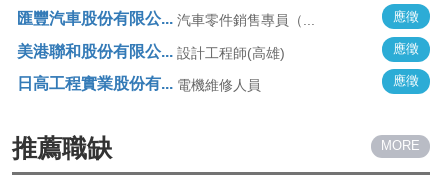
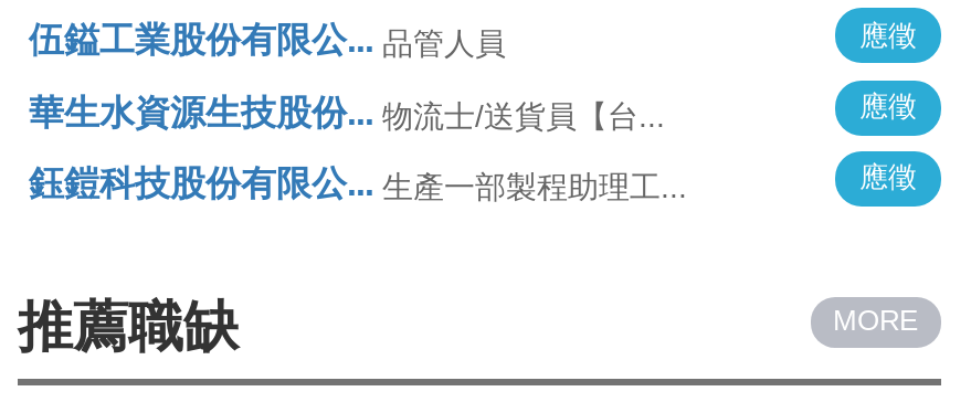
- 匯豐汽車股份有限公... 汽車零件銷售專員（...
+ 伍鎰工業股份有限公... 品管人員

- 美港聯和股份有限公... 設計工程師(高雄)
+ 華生水資源生技股份... 物流士/送貨員【台...

- 日高工程實業股份有... 電機維修人員
+ 鈺鎧科技股份有限公... 生產一部製程助理工...
